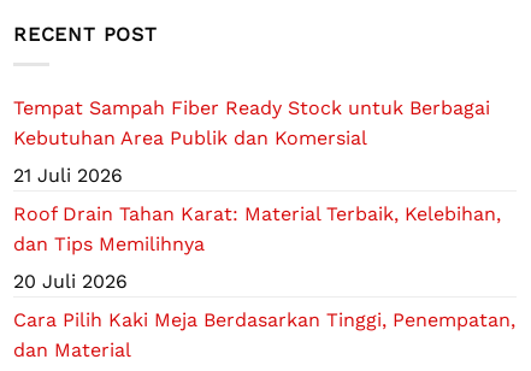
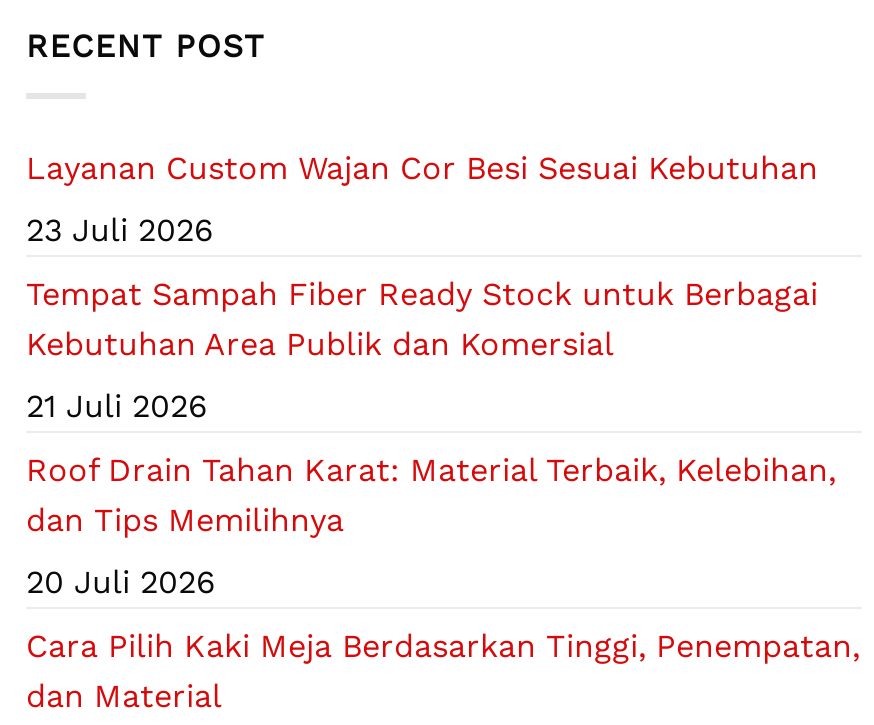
+ Layanan Custom Wajan Cor Besi Sesuai Kebutuhan
+ 23 Juli 2026
